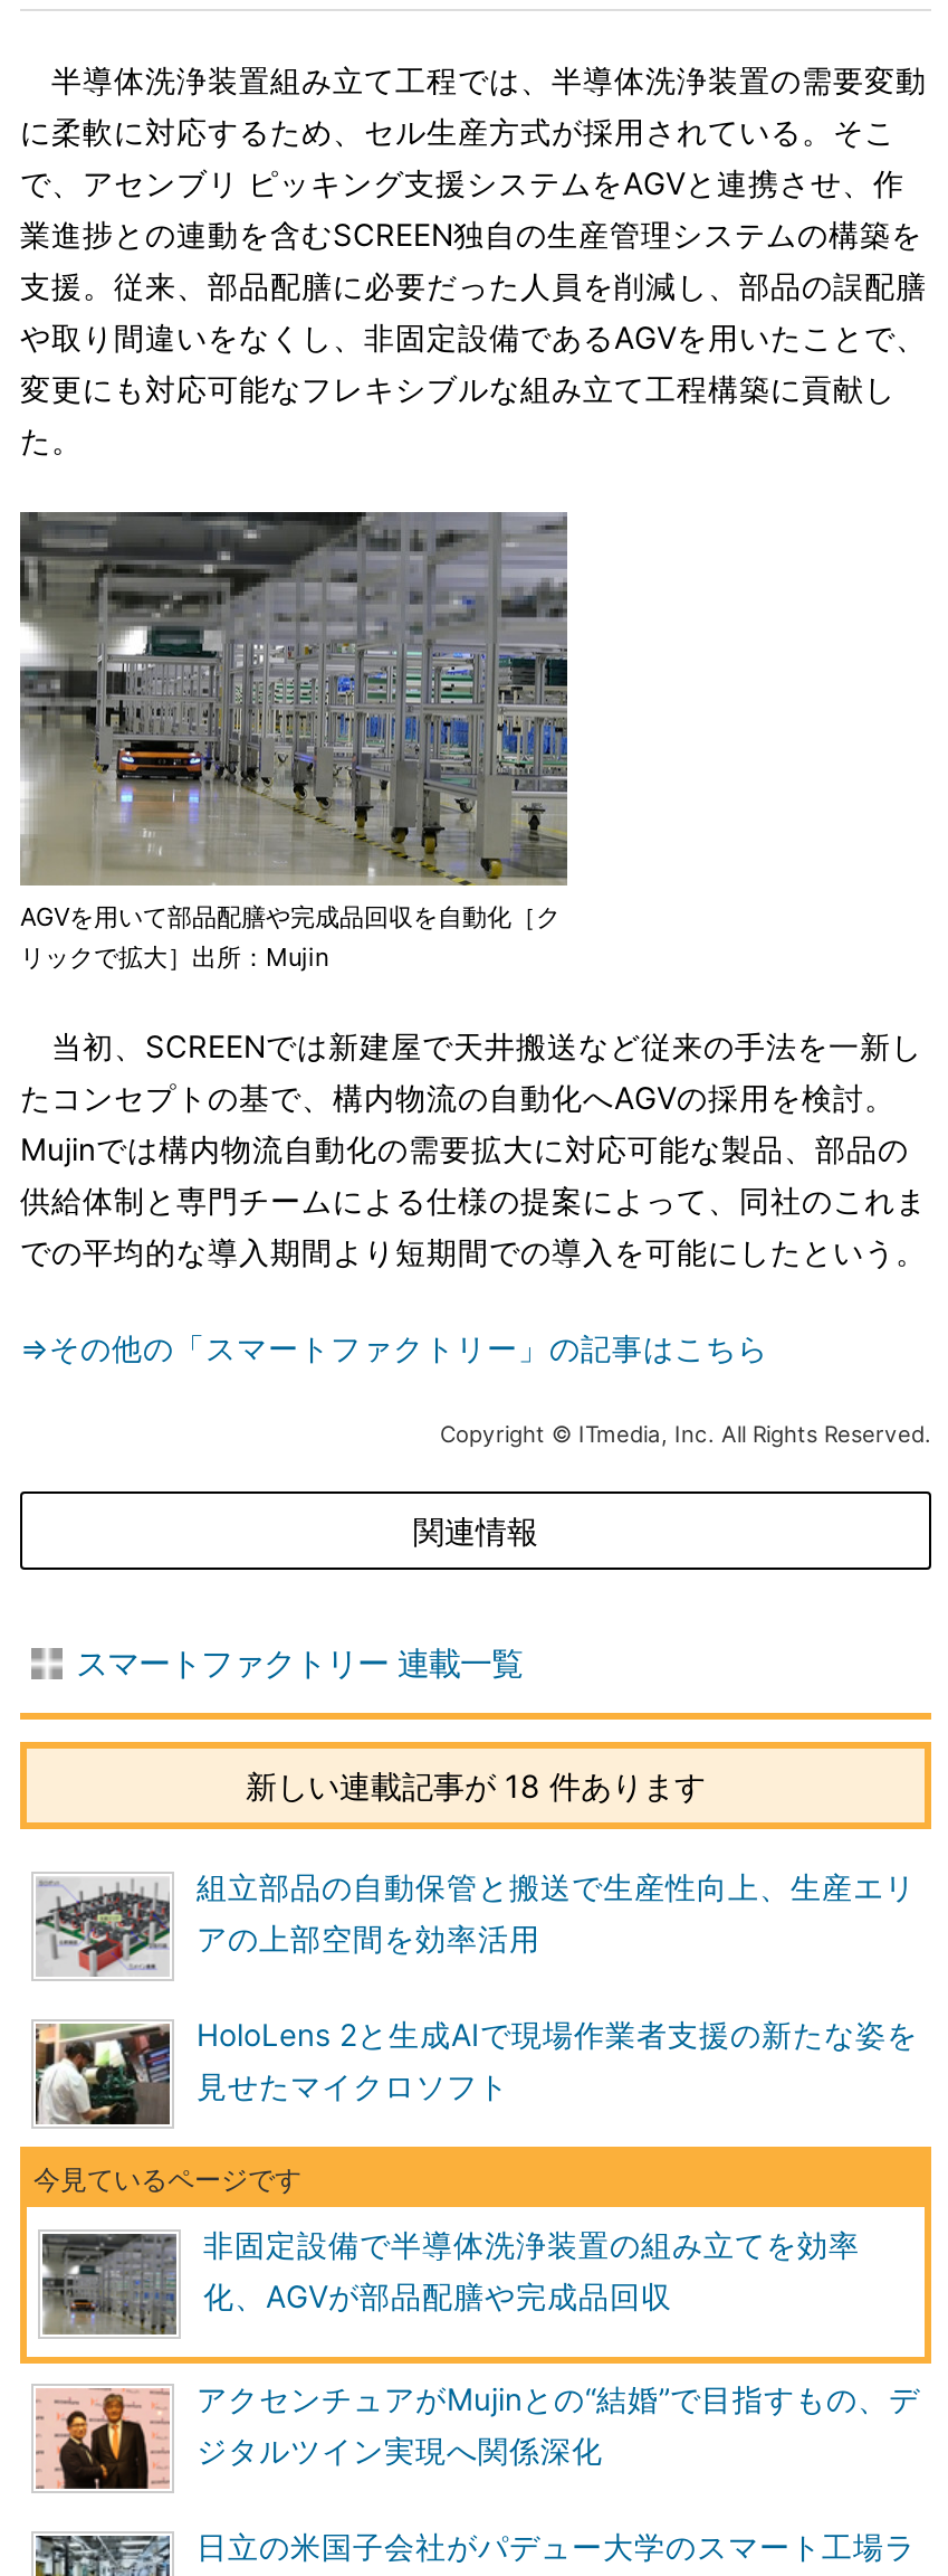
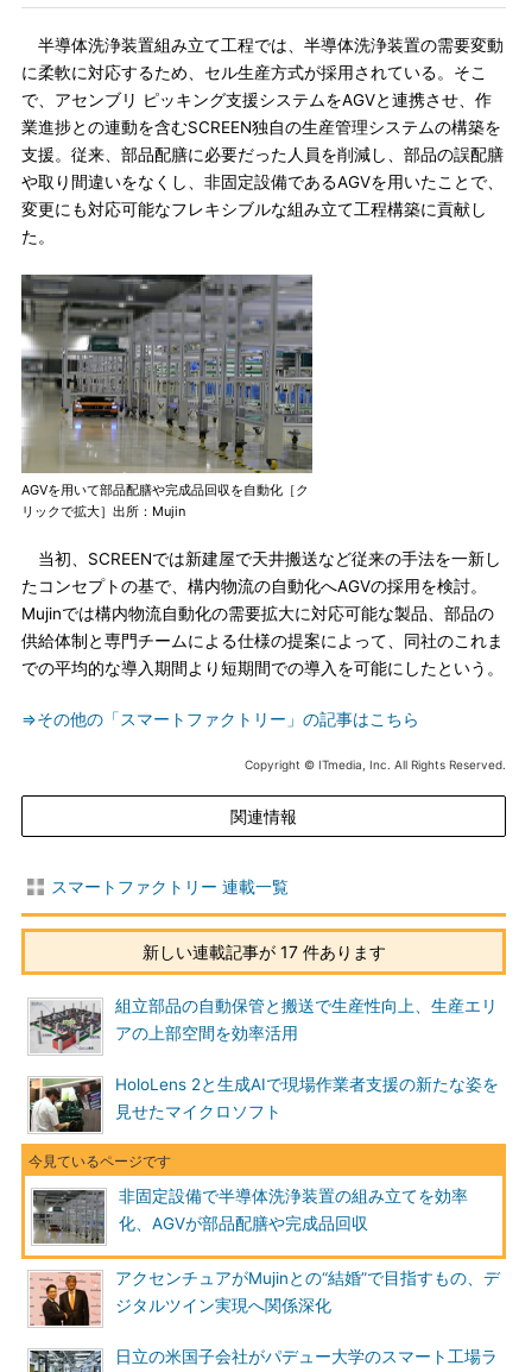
- 新しい連載記事が 18 件あります
+ 新しい連載記事が 17 件あります
